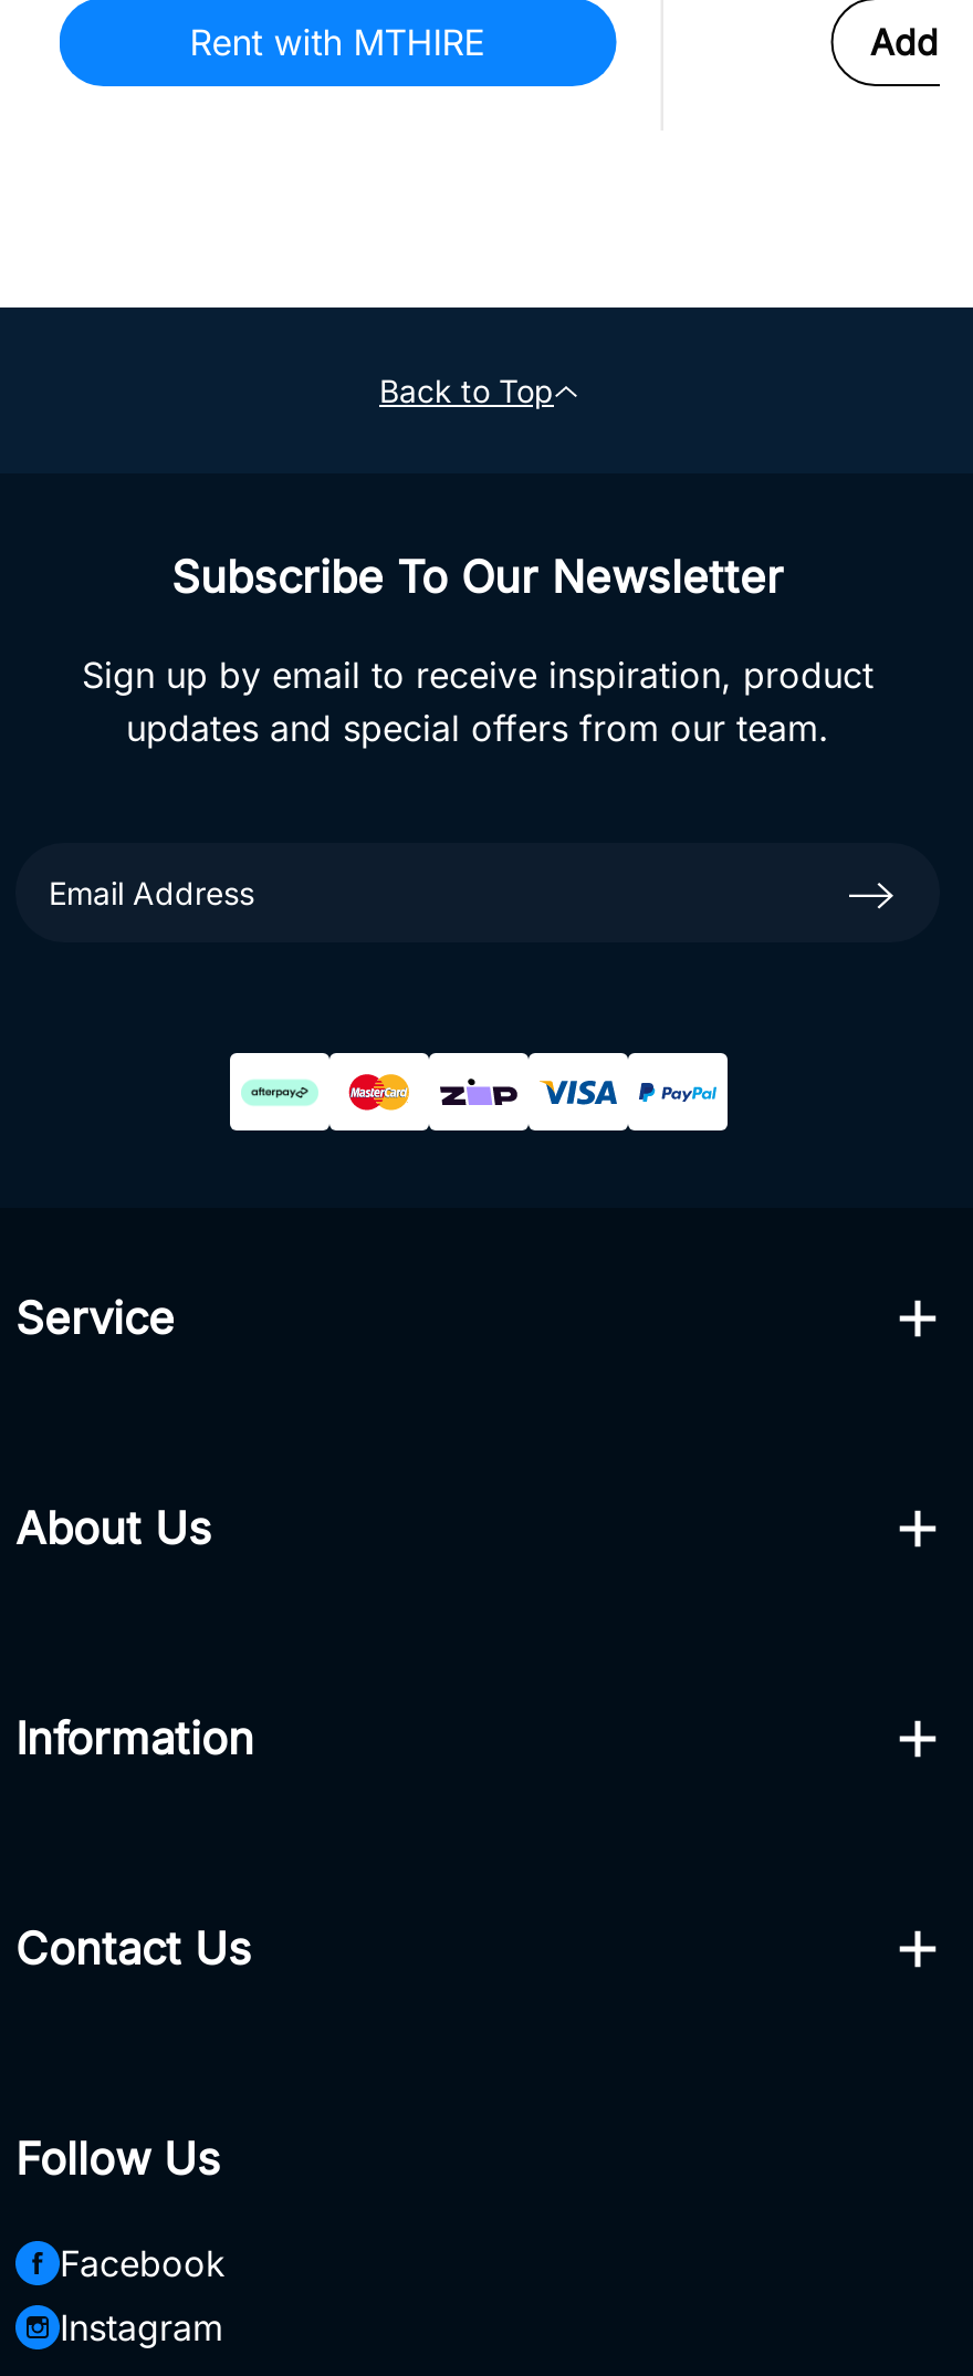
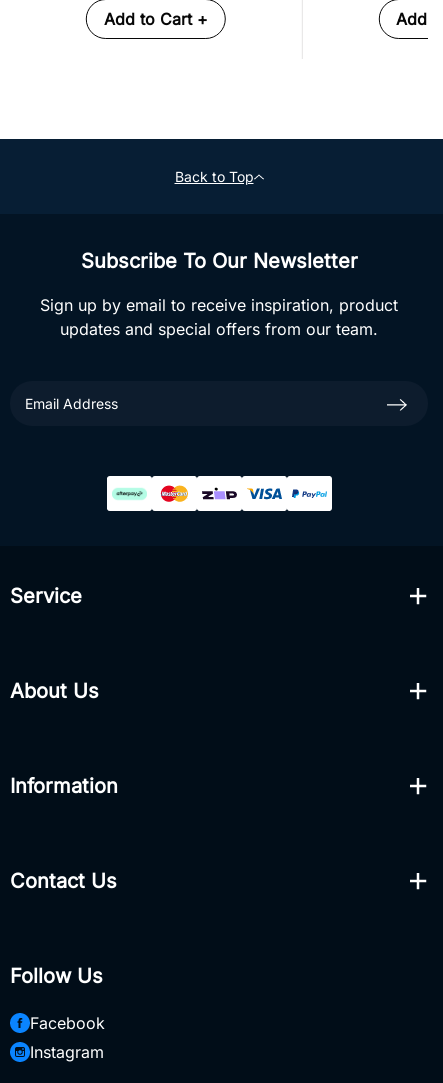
- Rent with MTHIRE
+ Add to Cart +
